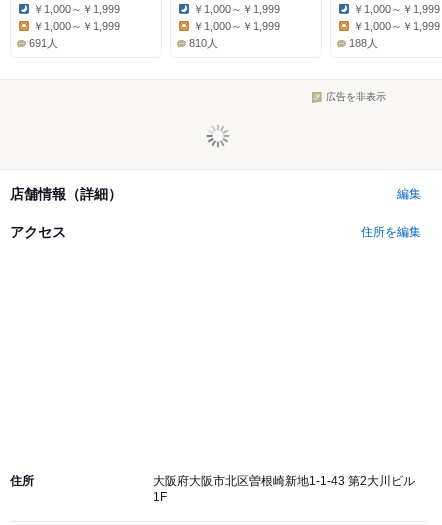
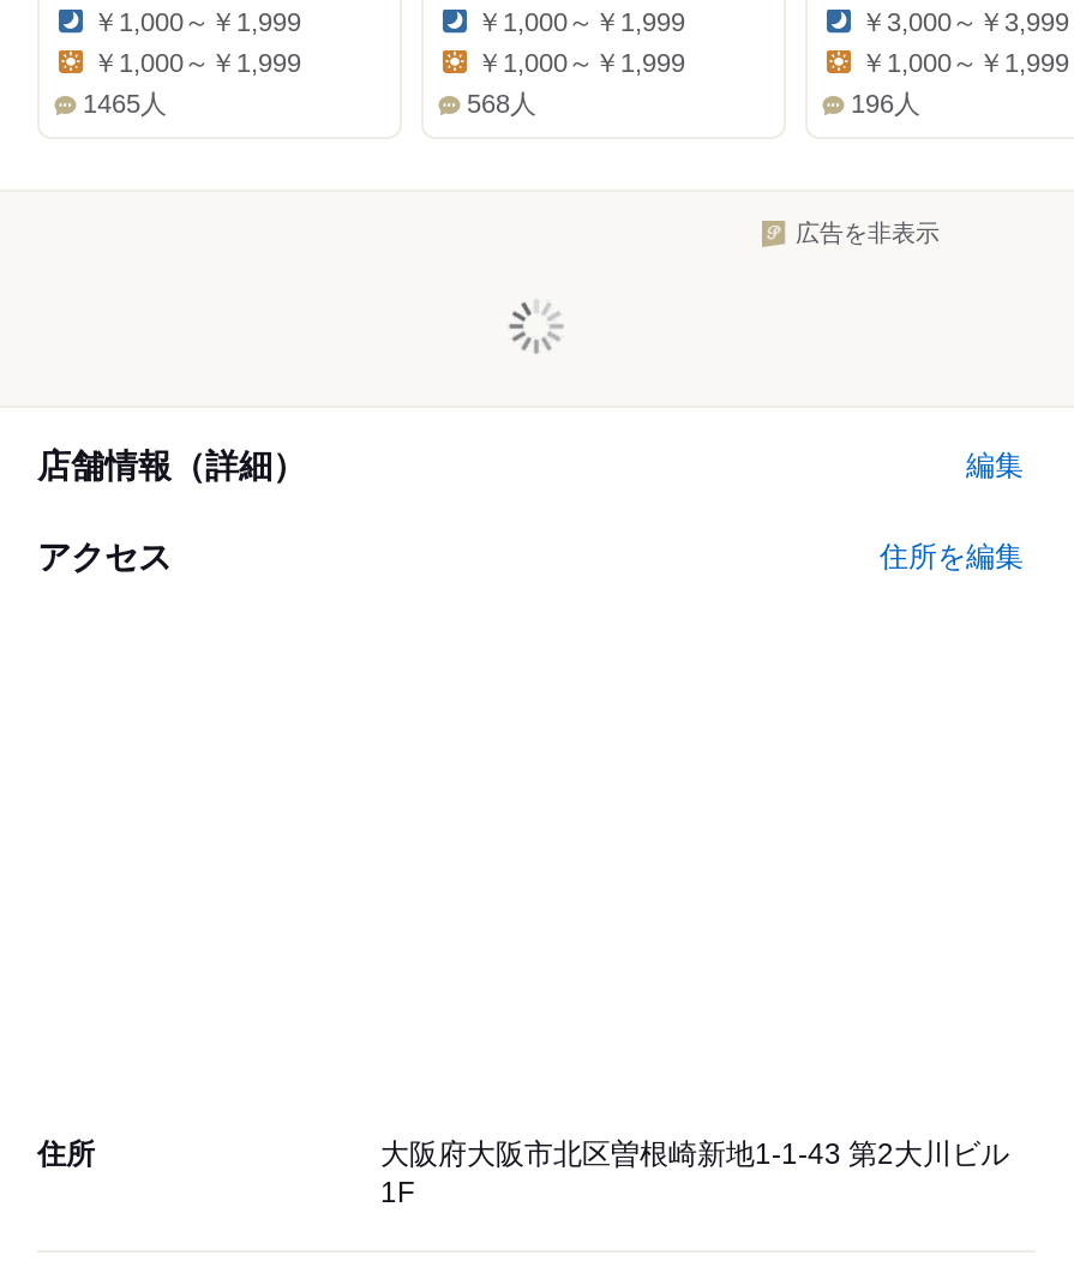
- ￥1,000～￥1,999
+ ￥3,000～￥3,999

- 691人
+ 1465人

- 810人
+ 568人

- 188人
+ 196人
